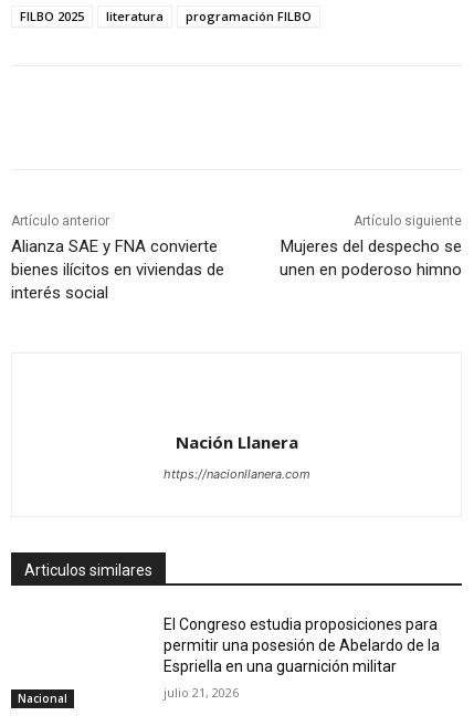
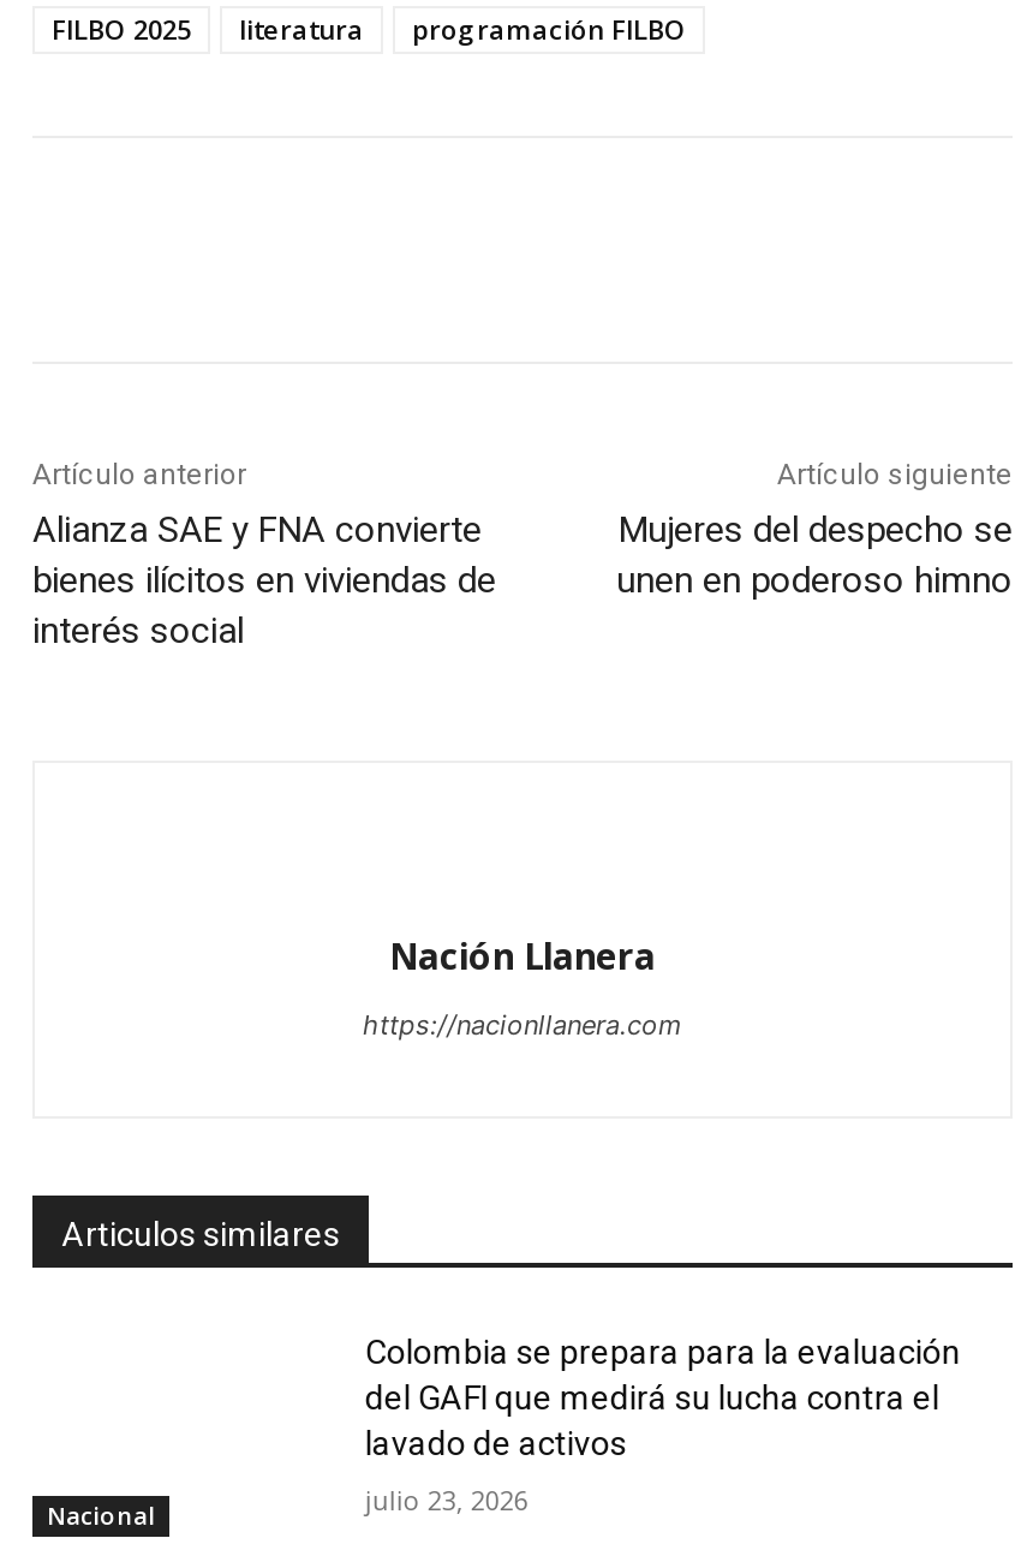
- El Congreso estudia proposiciones para
- permitir una posesión de Abelardo de la
- Espriella en una guarnición militar
+ Colombia se prepara para la evaluación
+ del GAFI que medirá su lucha contra el
+ lavado de activos

- julio 21, 2026
+ julio 23, 2026
